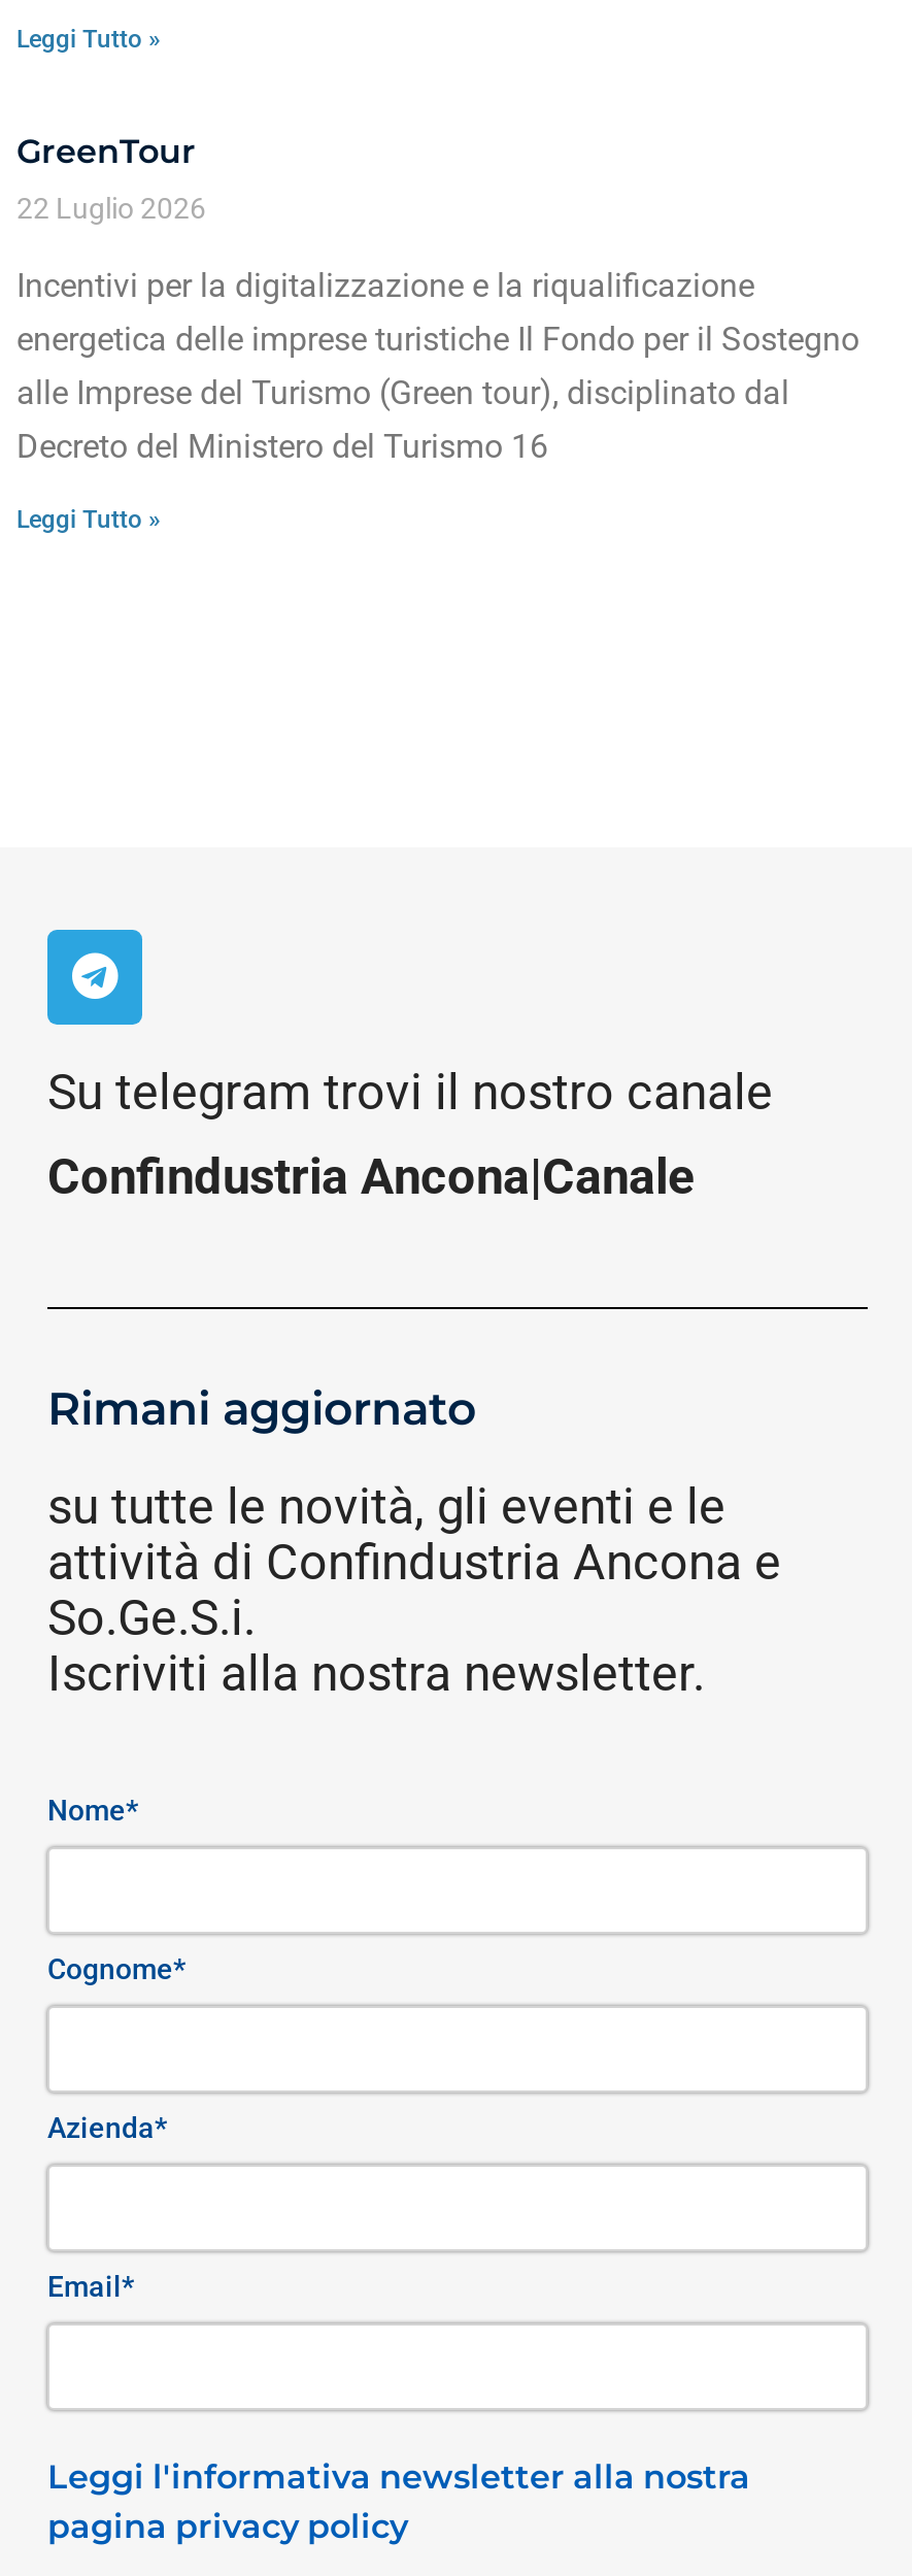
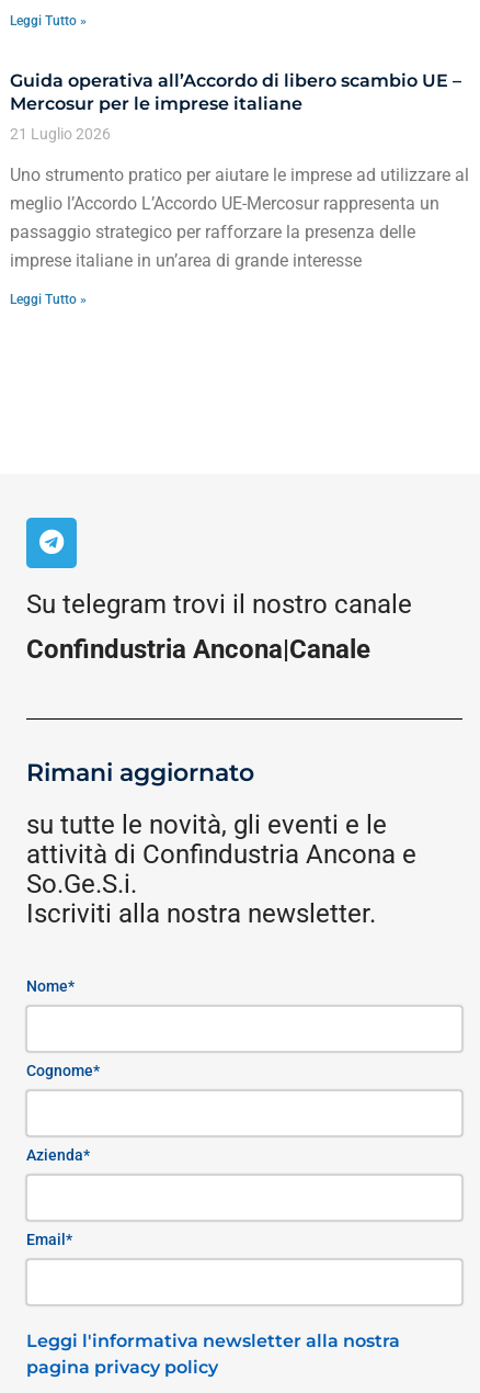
- GreenTour
+ Guida operativa all’Accordo di libero scambio UE –
+ Mercosur per le imprese italiane

- 22 Luglio 2026
+ 21 Luglio 2026

- Incentivi per la digitalizzazione e la riqualificazione
- energetica delle imprese turistiche Il Fondo per il Sostegno
- alle Imprese del Turismo (Green tour), disciplinato dal
- Decreto del Ministero del Turismo 16
+ Uno strumento pratico per aiutare le imprese ad utilizzare al
+ meglio l’Accordo L’Accordo UE-Mercosur rappresenta un
+ passaggio strategico per rafforzare la presenza delle
+ imprese italiane in un’area di grande interesse
